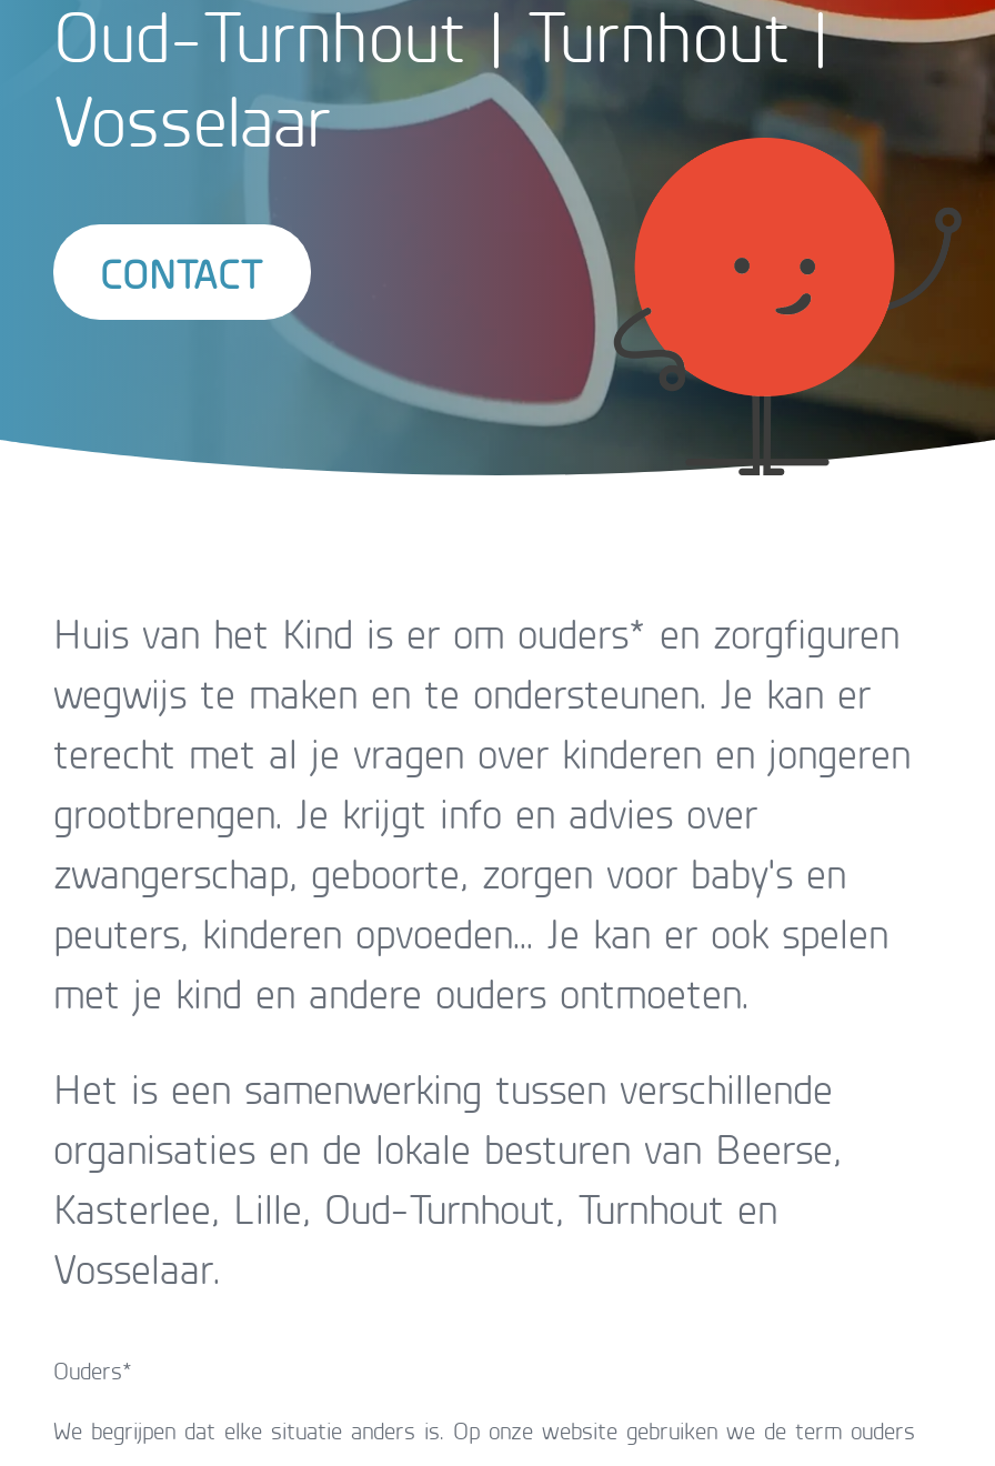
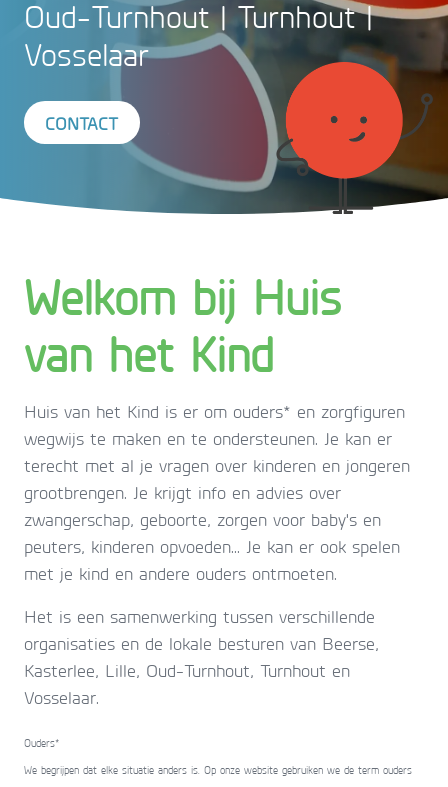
+ Welkom bij Huis
+ van het Kind
